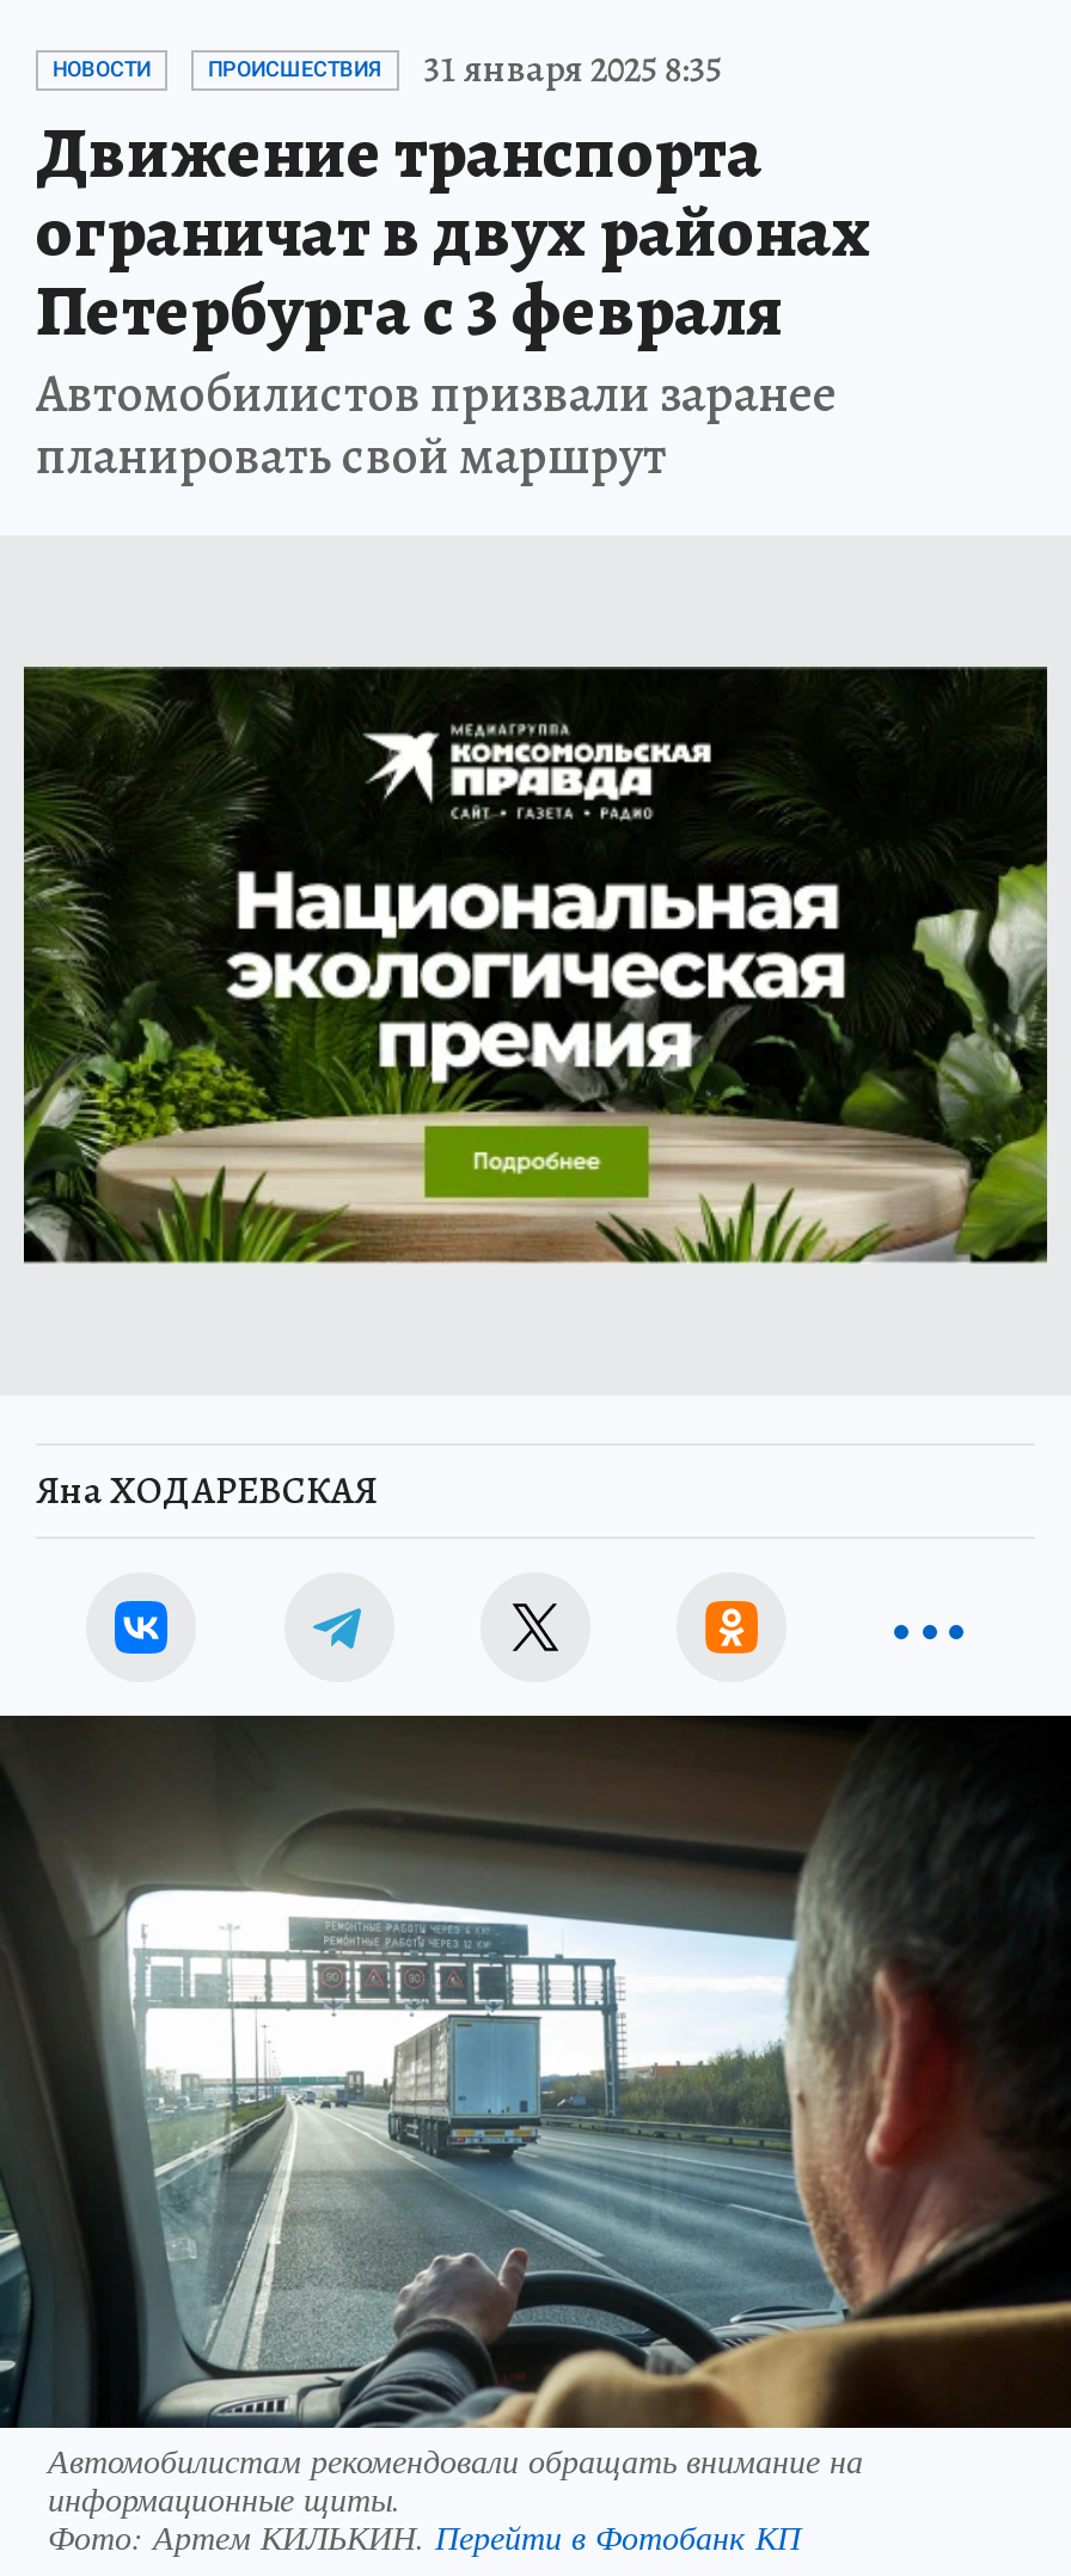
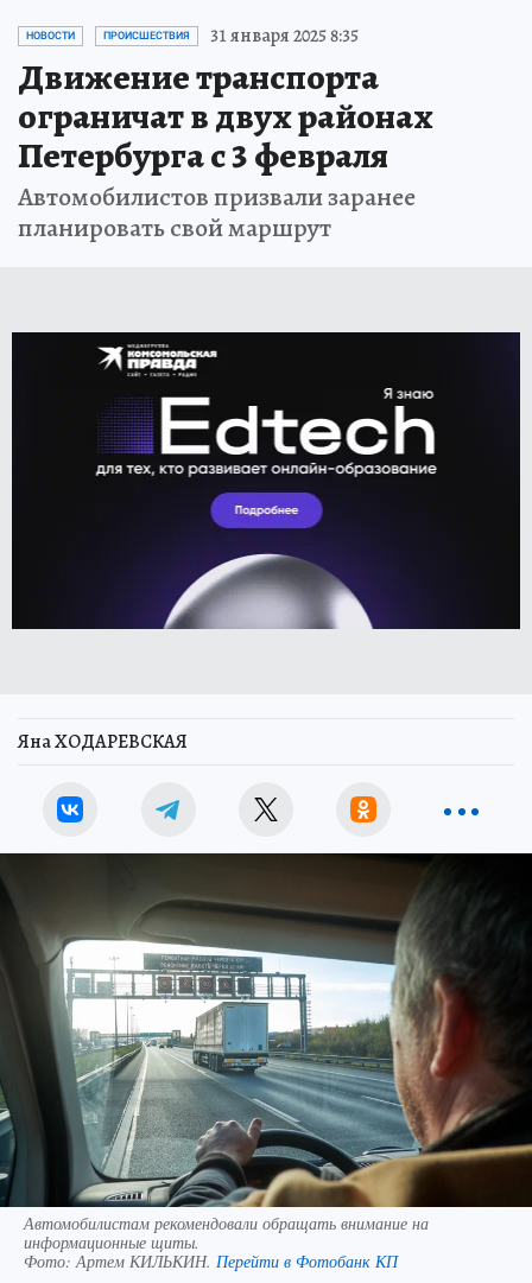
- [image]
+ [image]
